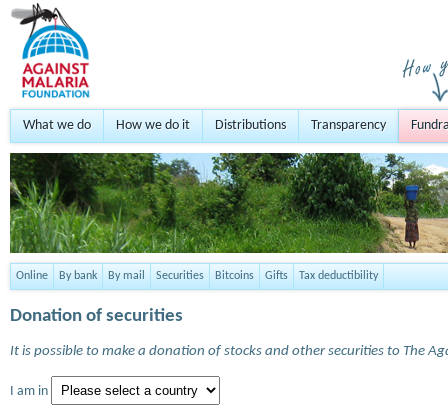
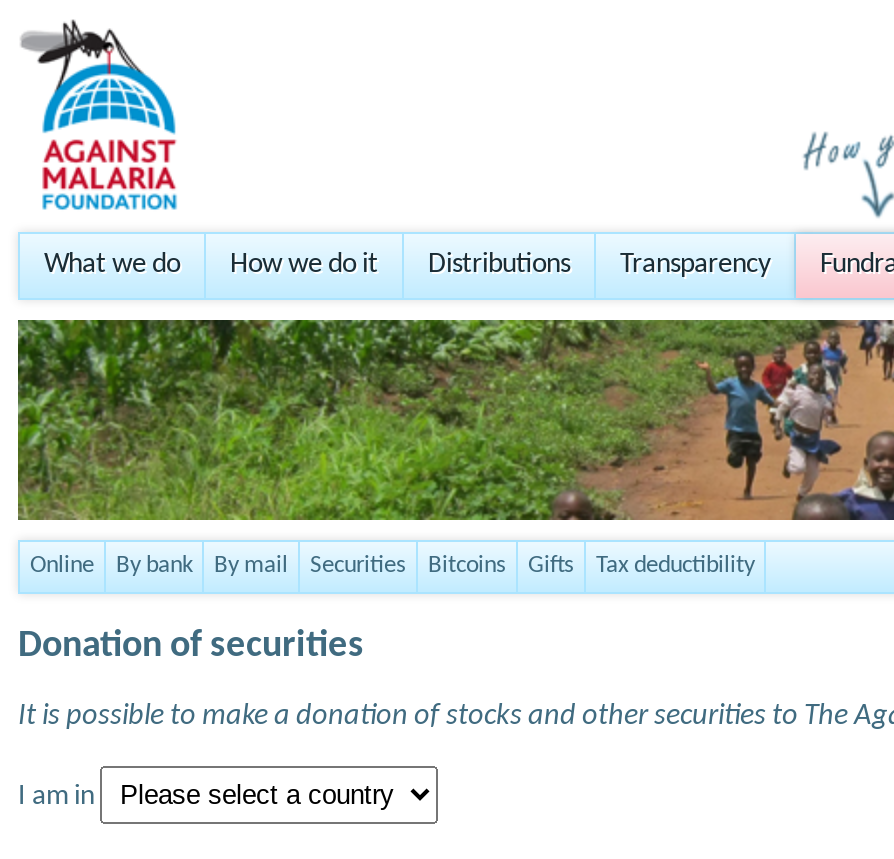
- [image]
+ [image]
